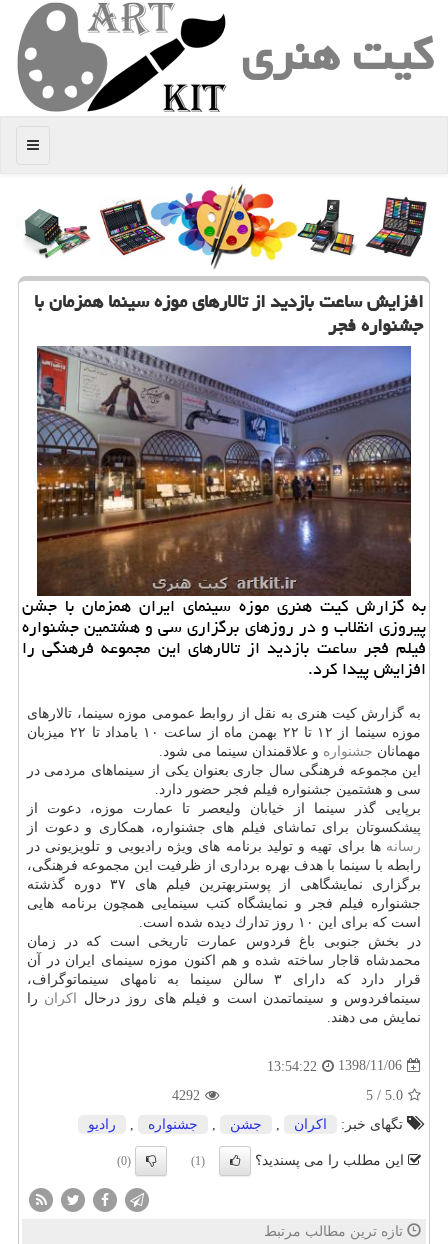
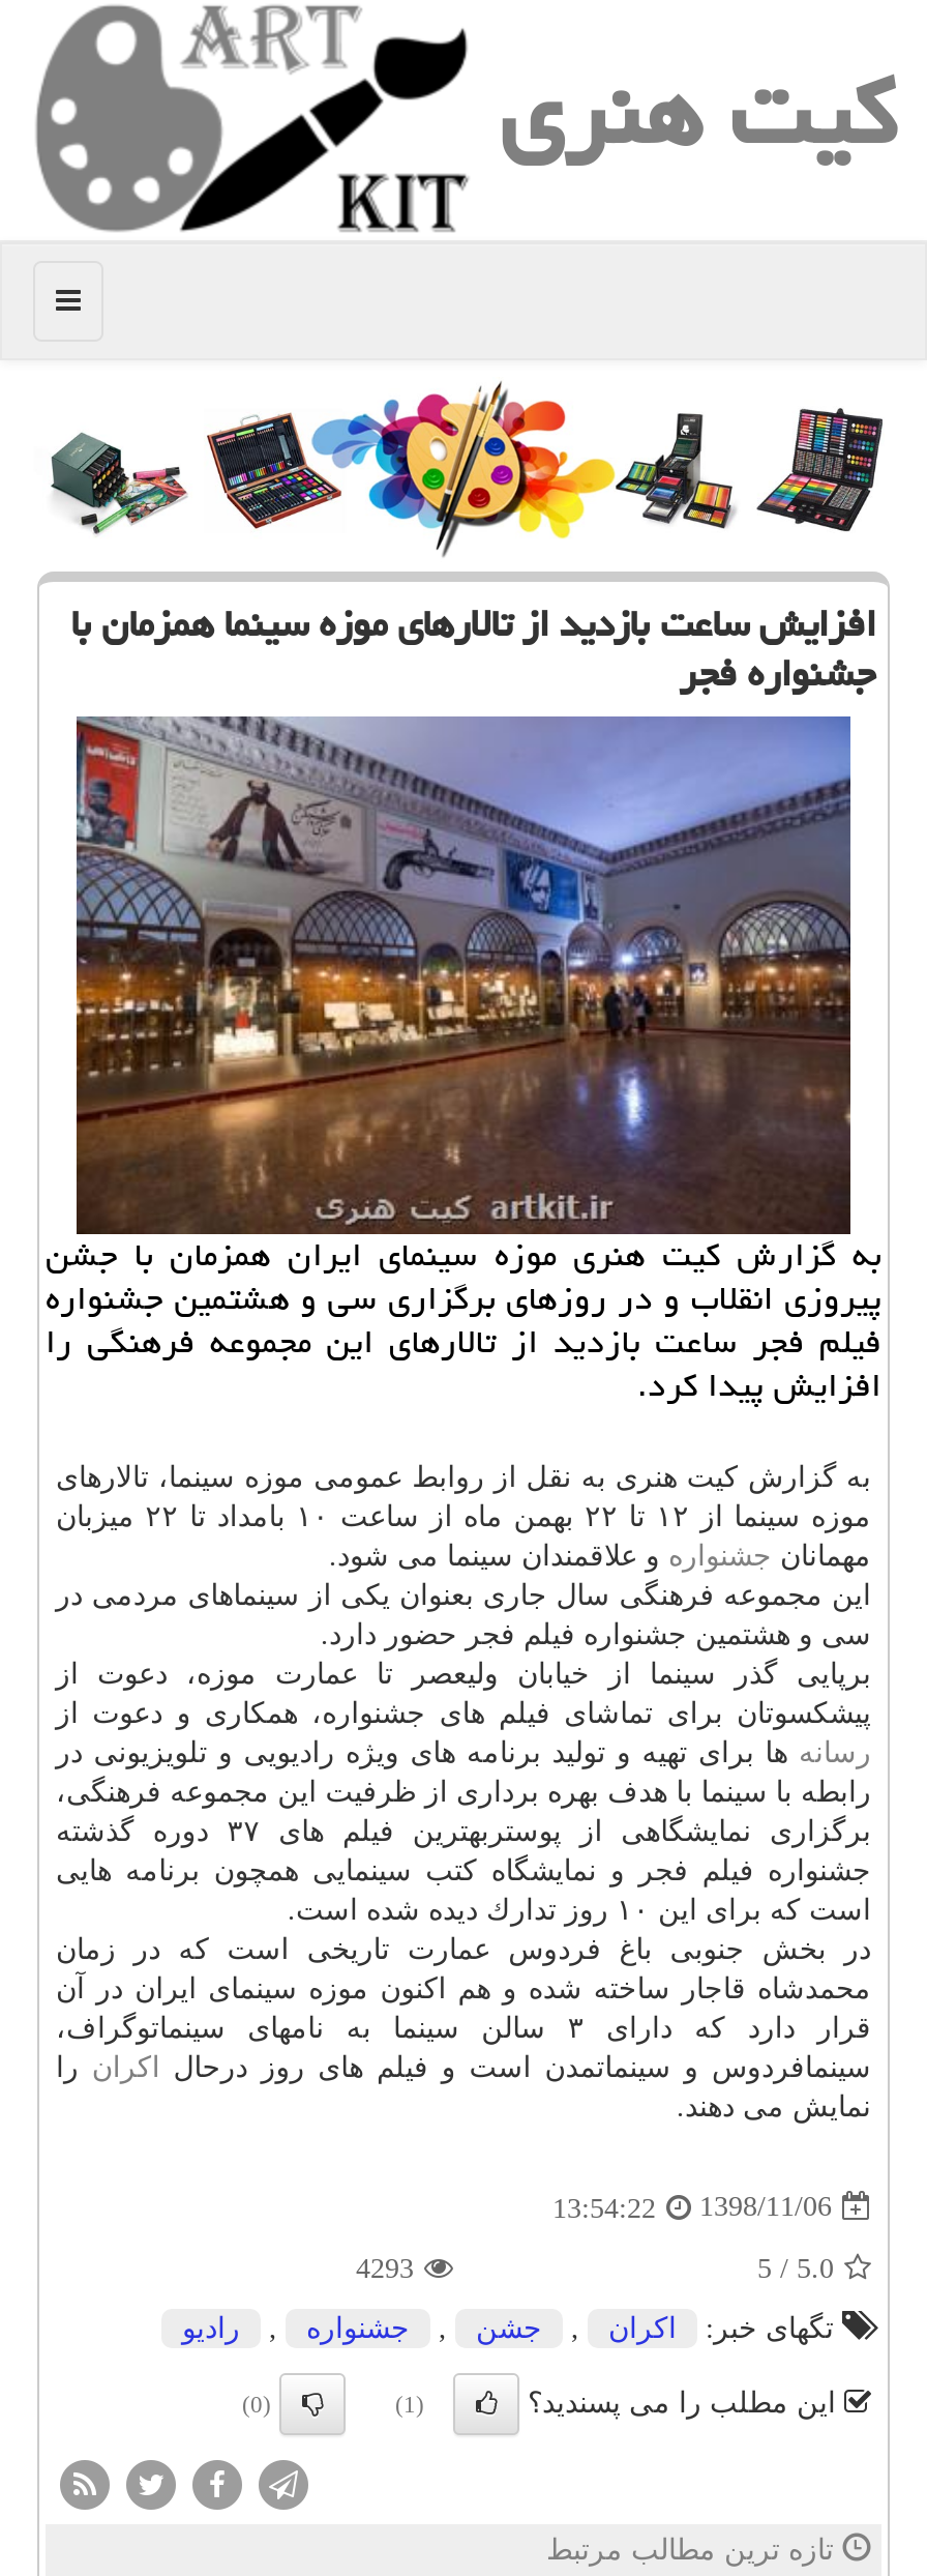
- 4292
+ 4293
